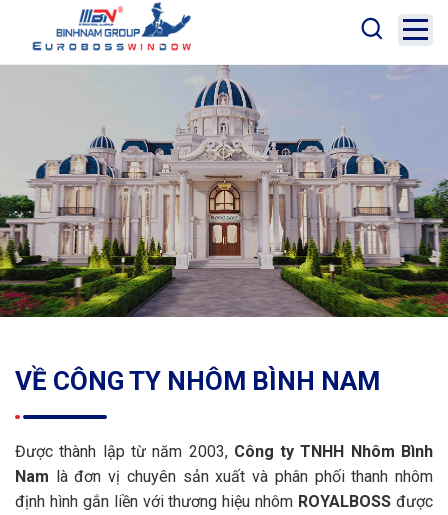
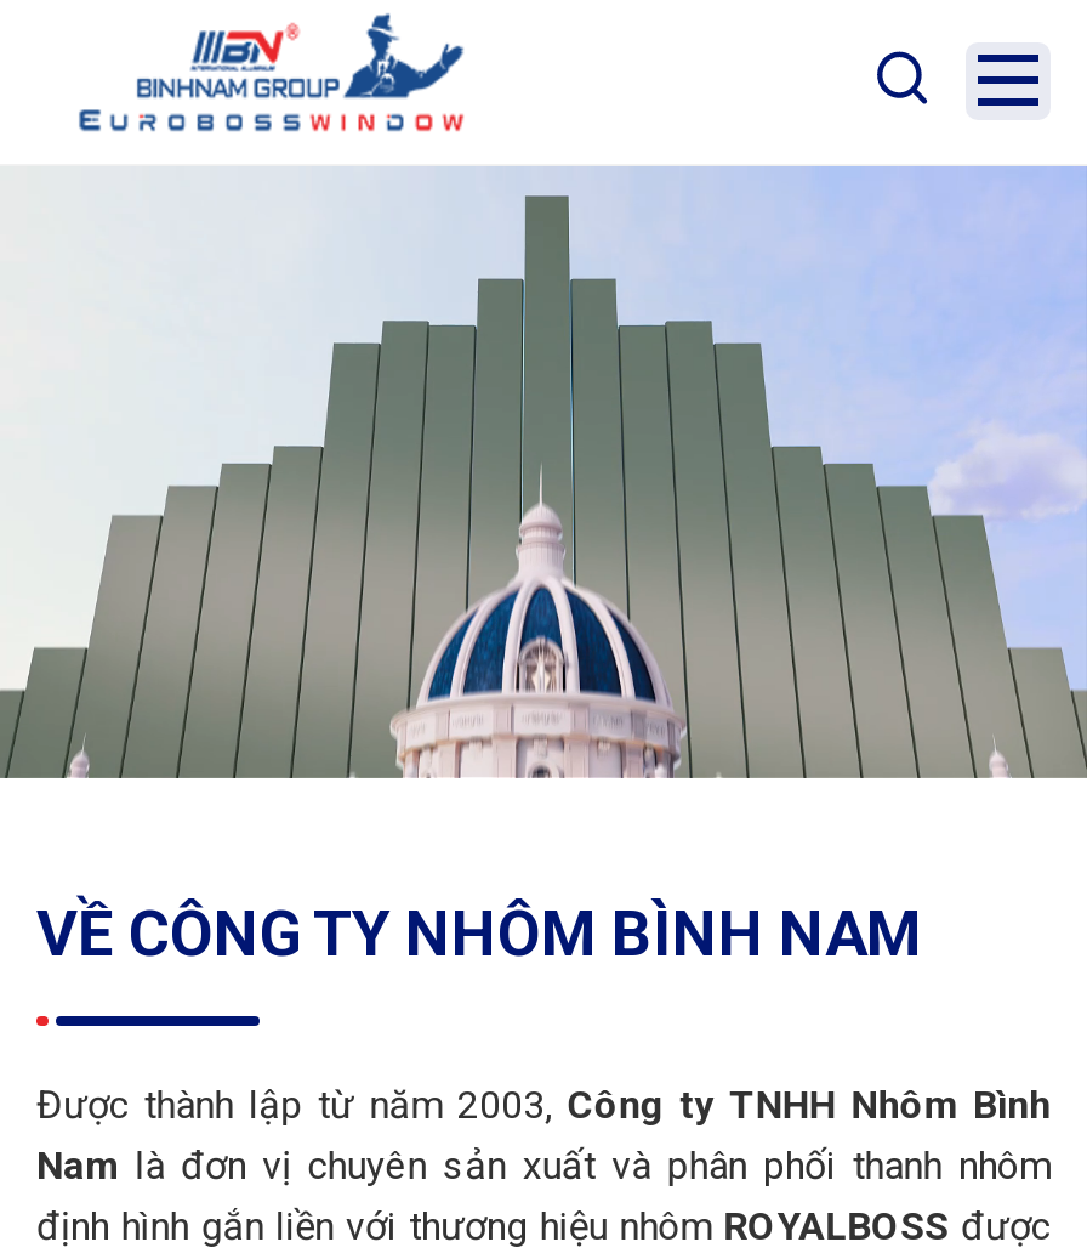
- [image]
+ [image]
